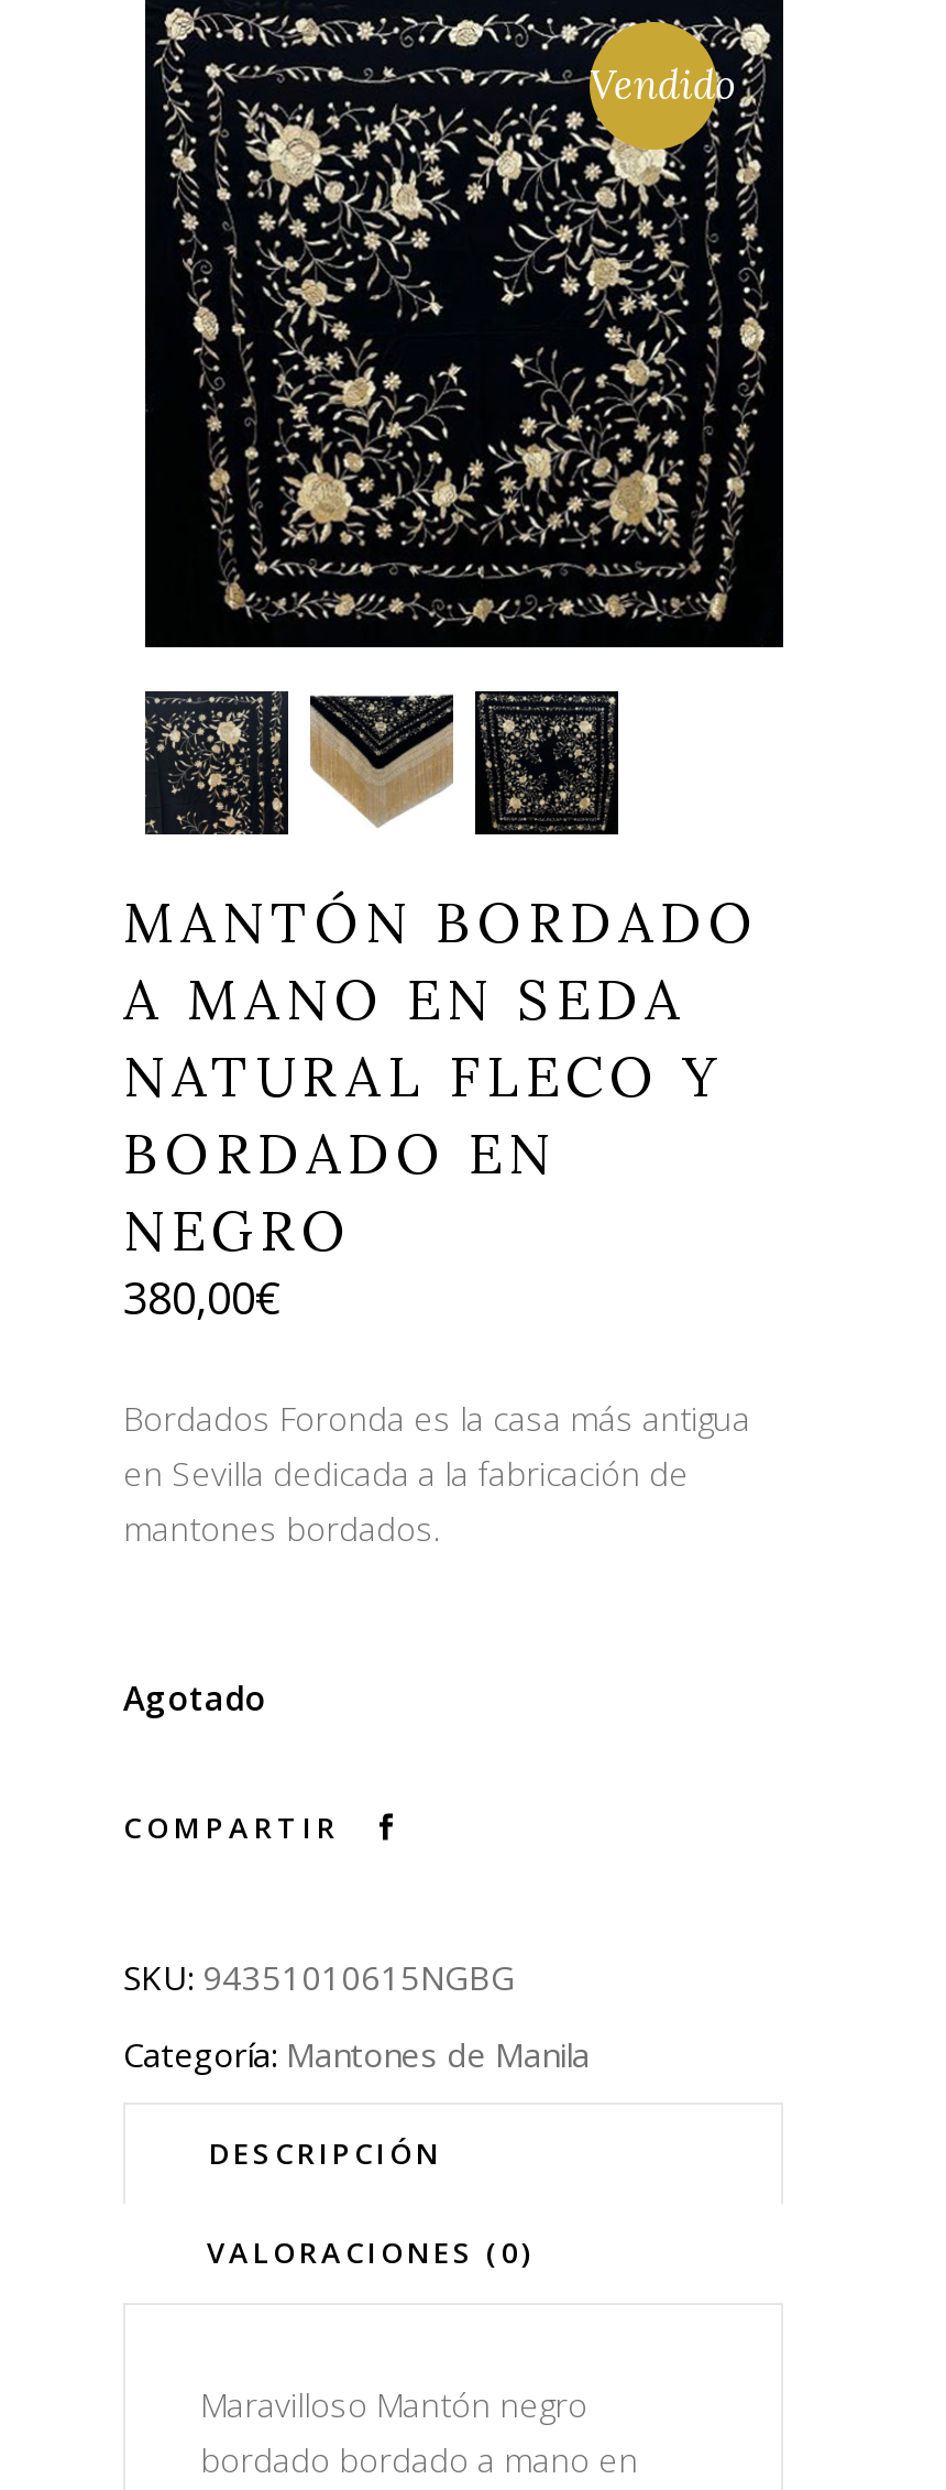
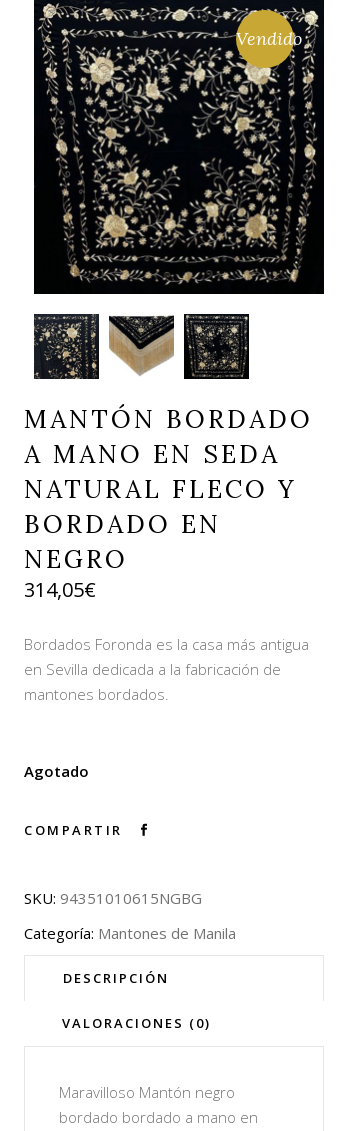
- 380,00€
+ 314,05€
